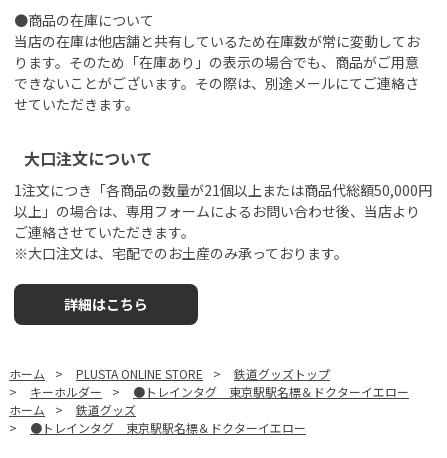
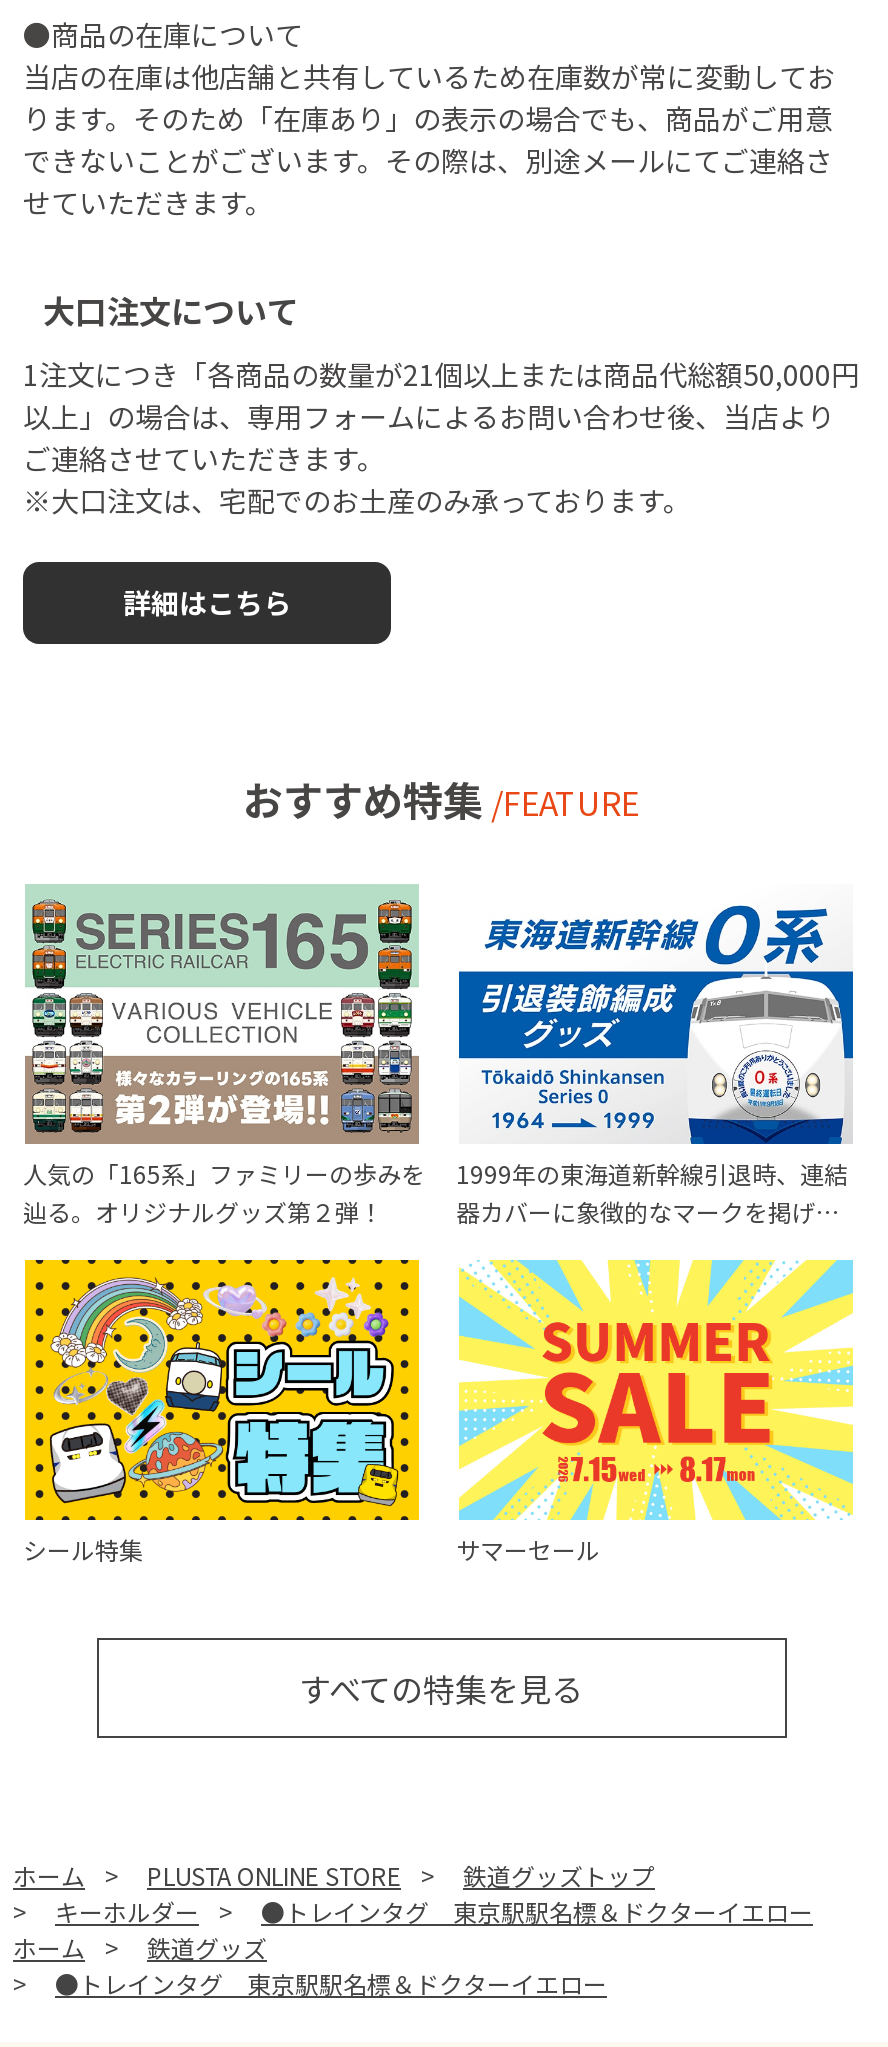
+ [image]
+ 人気の「165系」ファミリーの歩みを
+ 辿る。オリジナルグッズ第２弾！

+ [image]
+ シール特集
+ サマーセール
+ すべての特集を見る

+ おすすめ特集/FEATURE

+ [image]
+ 1999年の東海道新幹線引退時、連結
+ 器カバーに象徴的なマークを掲げ…

+ [image]
